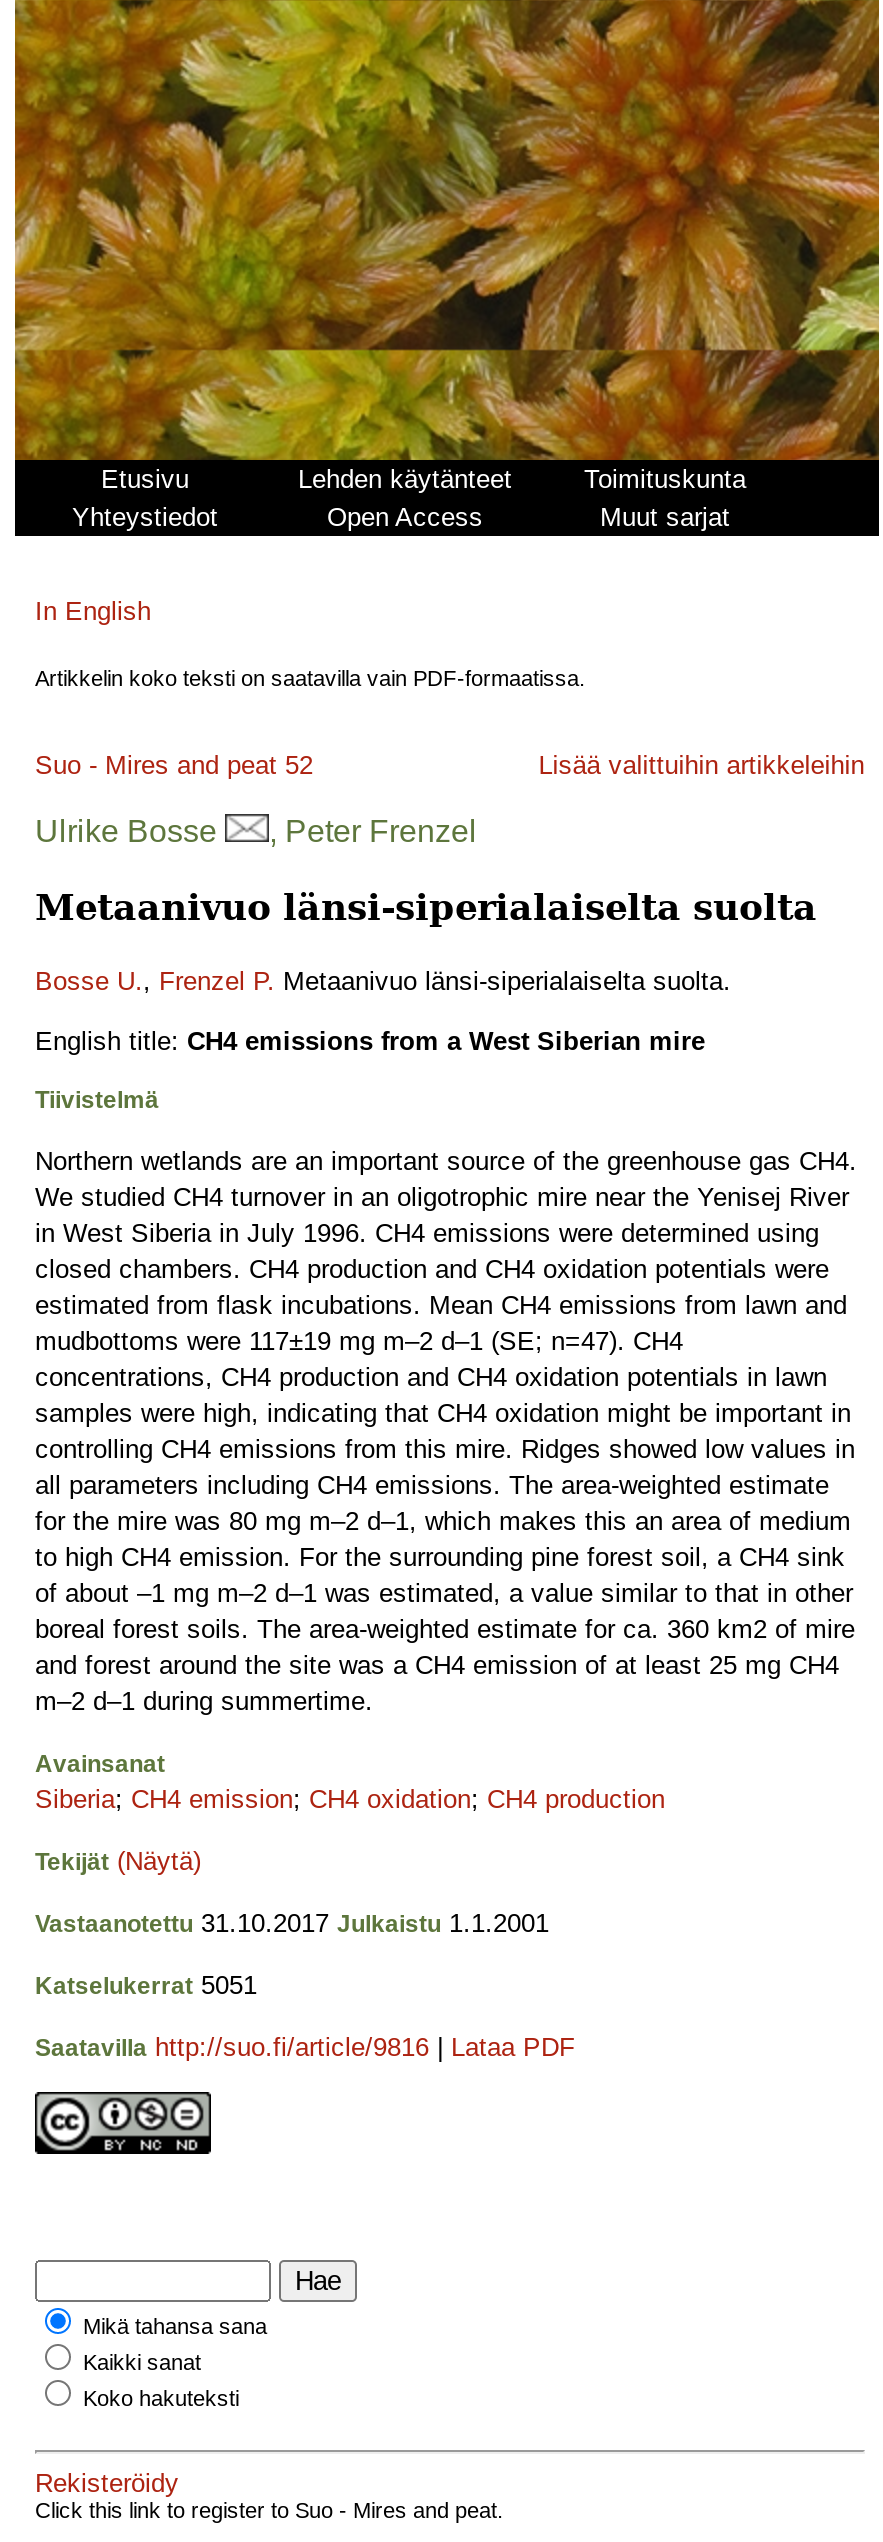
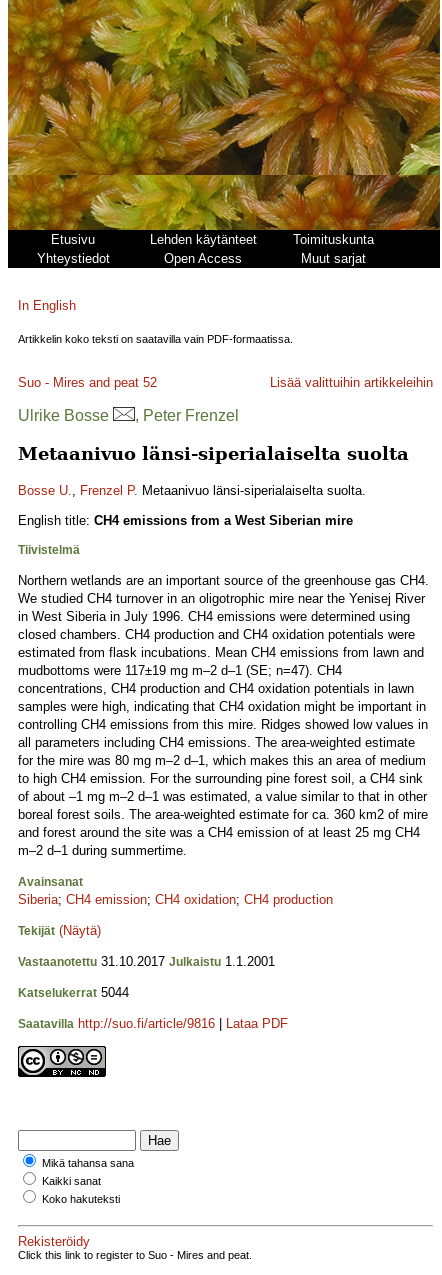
- Katselukerrat 5051
+ Katselukerrat 5044
